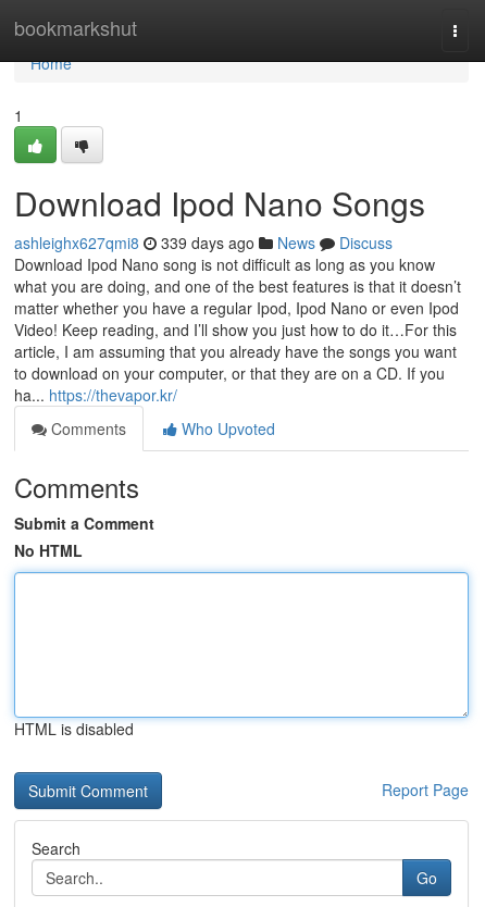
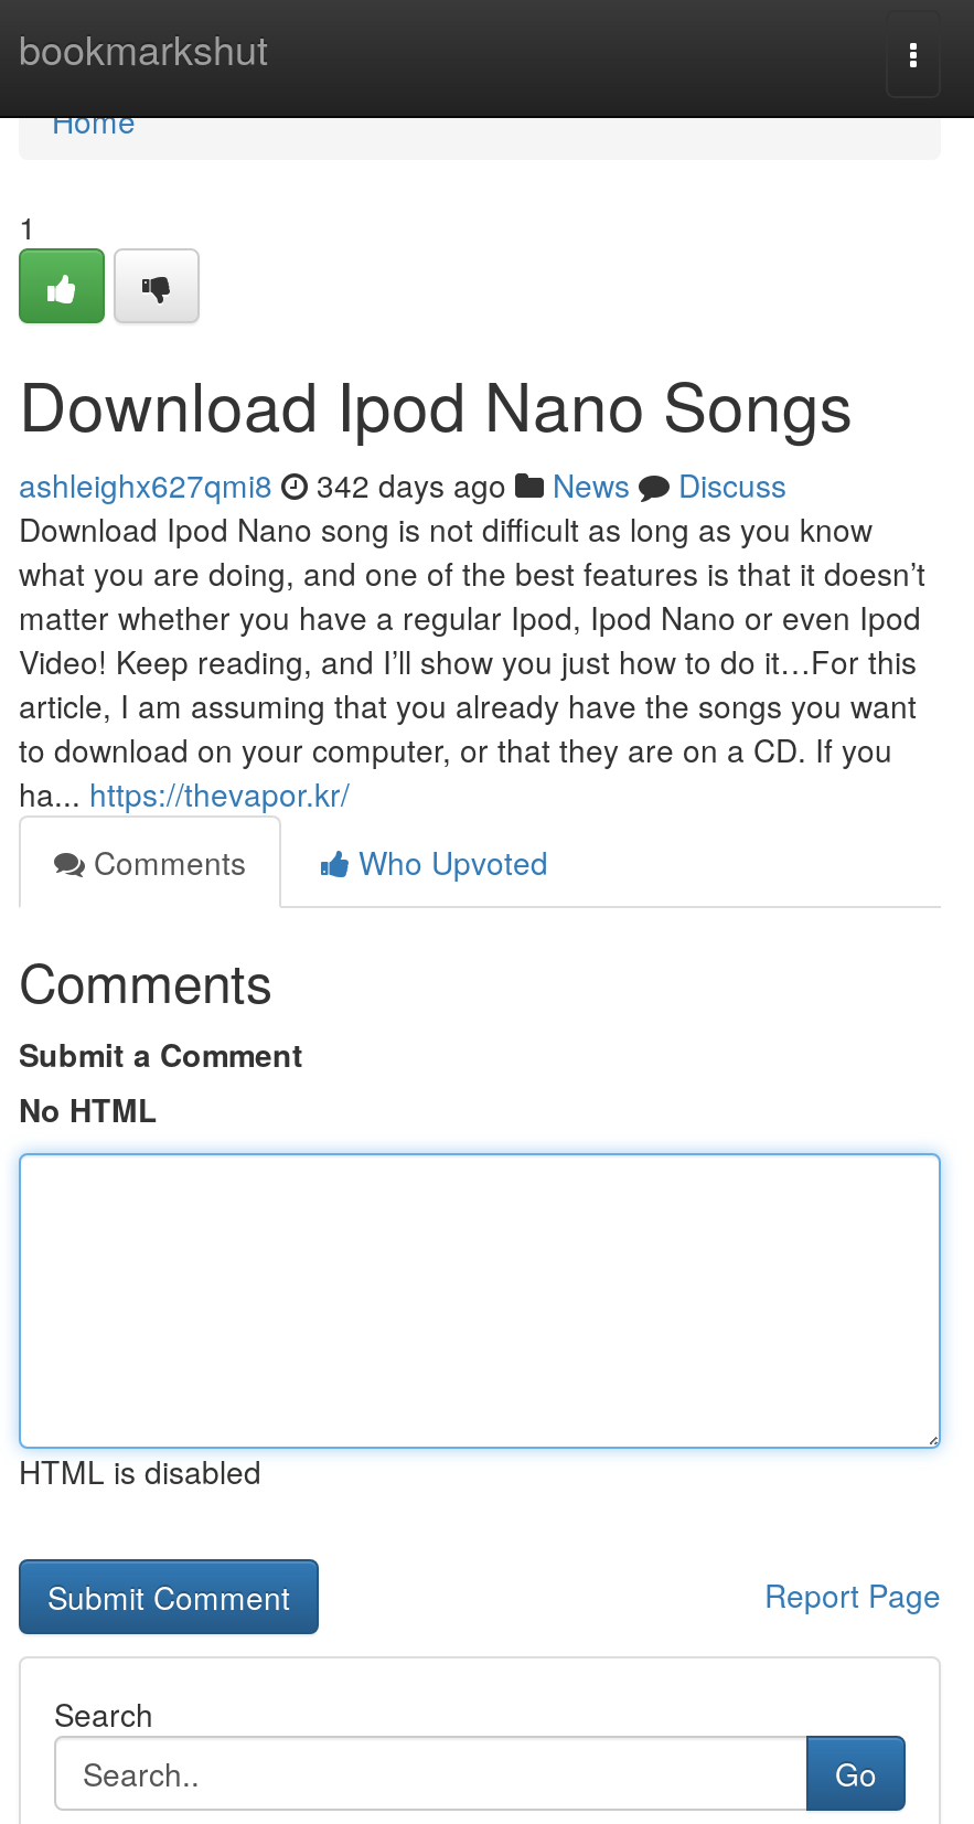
- ashleighx627qmi8 339 days ago News Discuss
+ ashleighx627qmi8 342 days ago News Discuss
